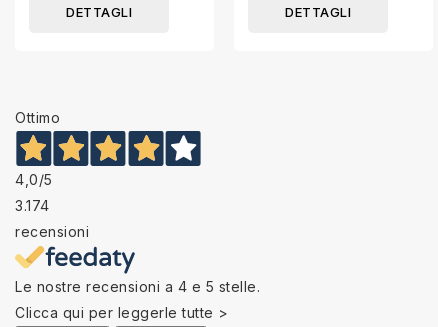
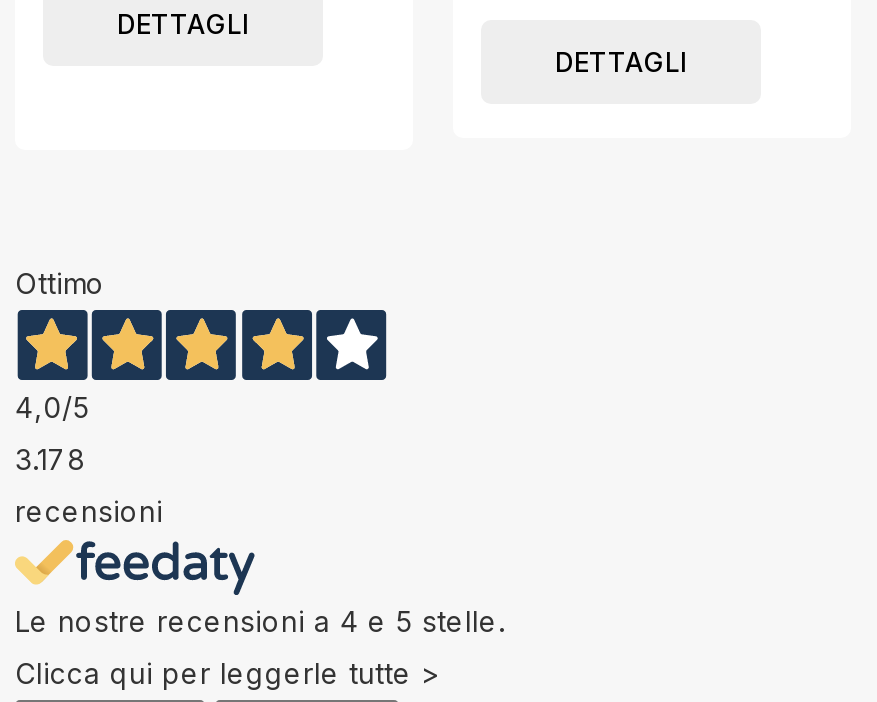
- 3.174
+ 3.178
